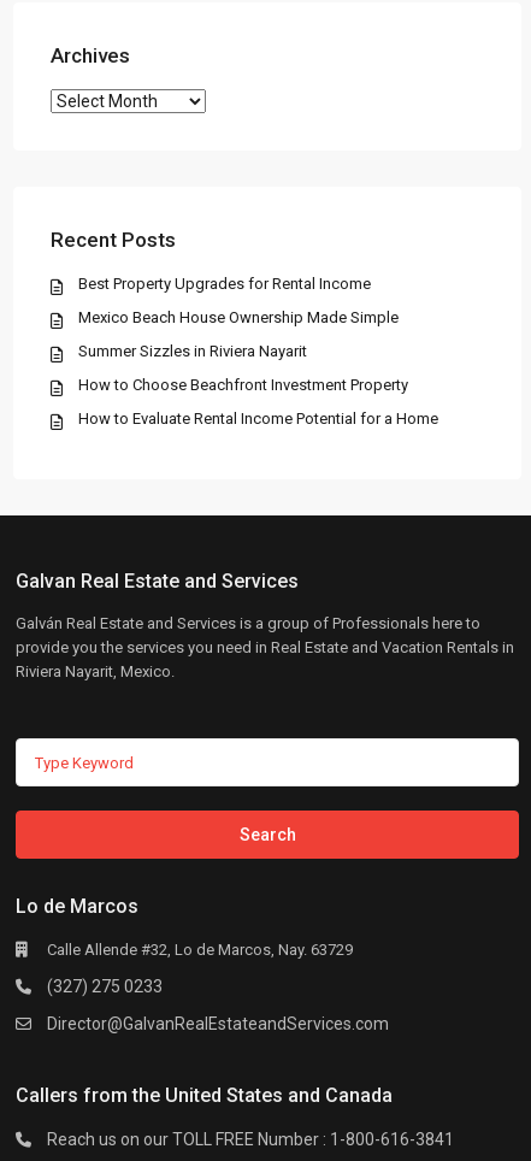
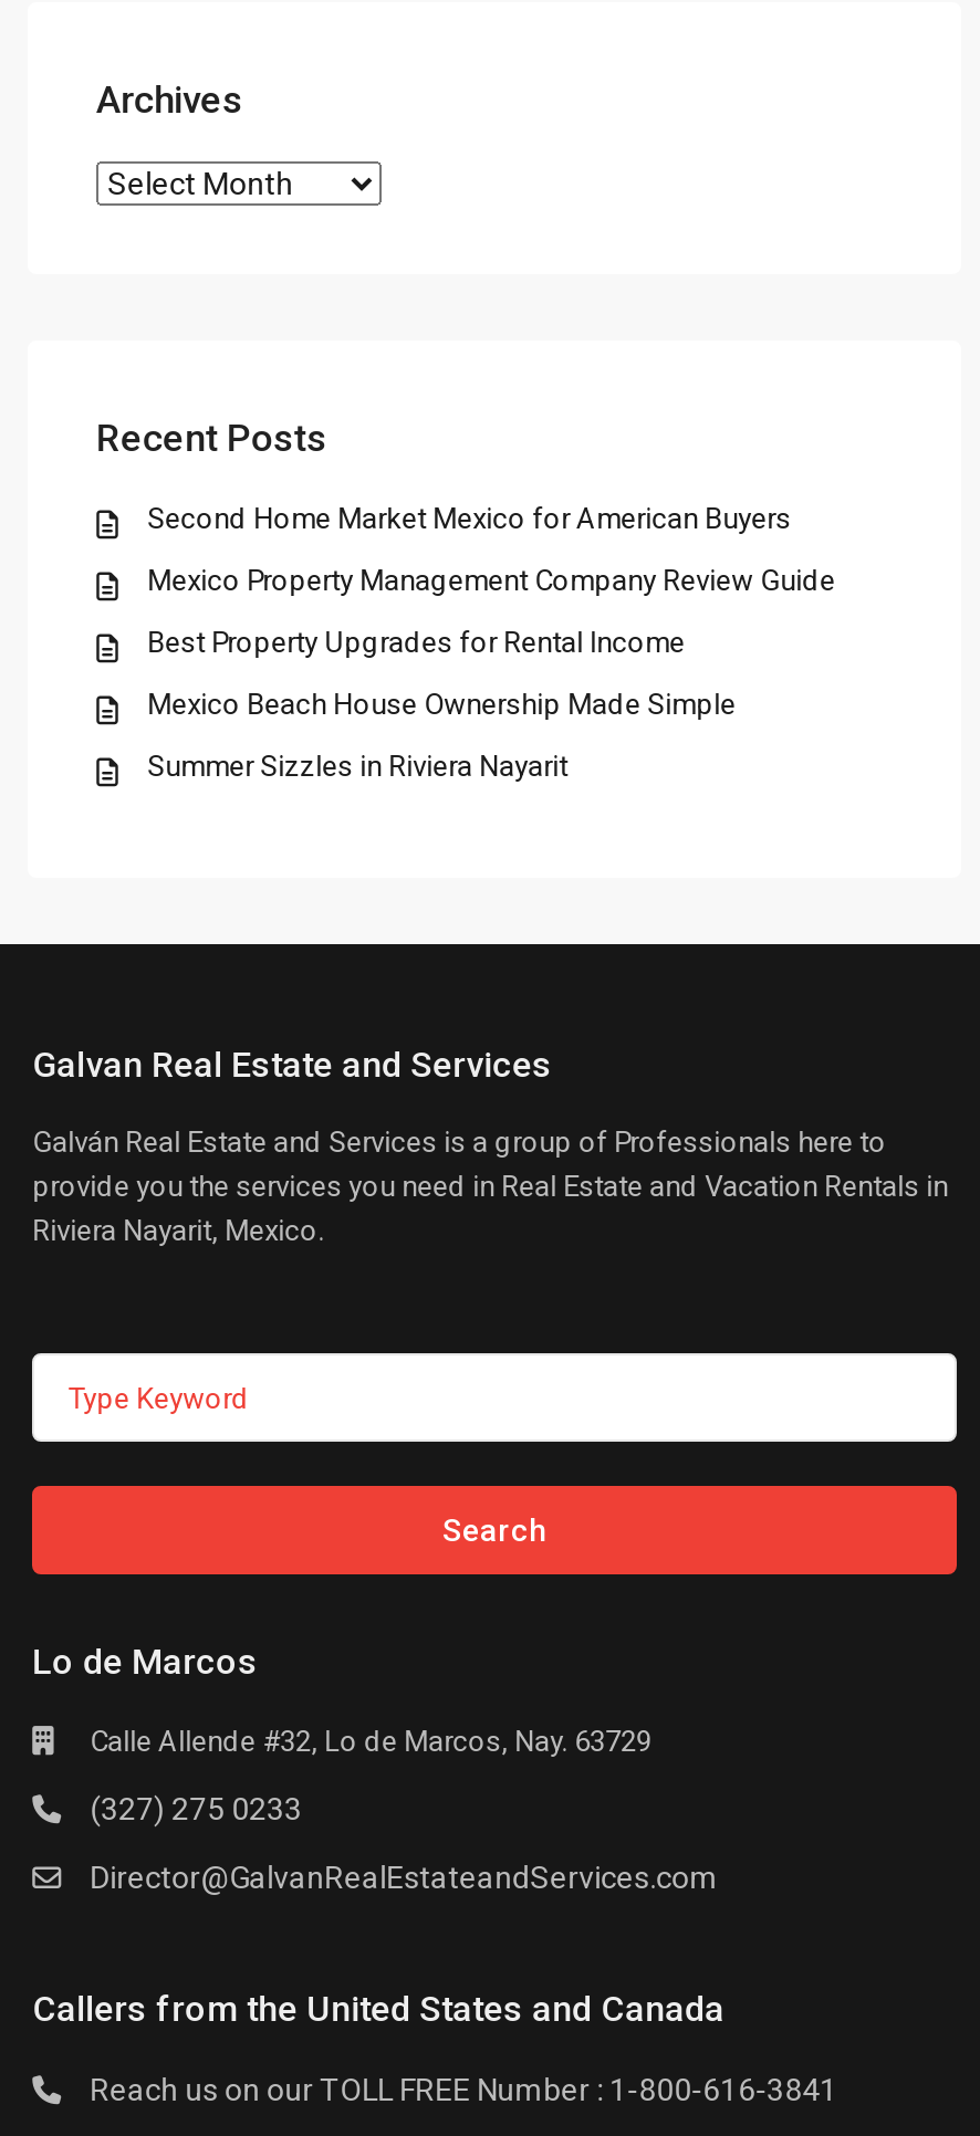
+ Second Home Market Mexico for American Buyers
+ Mexico Property Management Company Review Guide

moved down: Best Property Upgrades for Rental Income | Mexico Beach House Ownership Made Simple | Summer Sizzles in Riviera Nayarit

- How to Choose Beachfront Investment Property
- How to Evaluate Rental Income Potential for a Home
